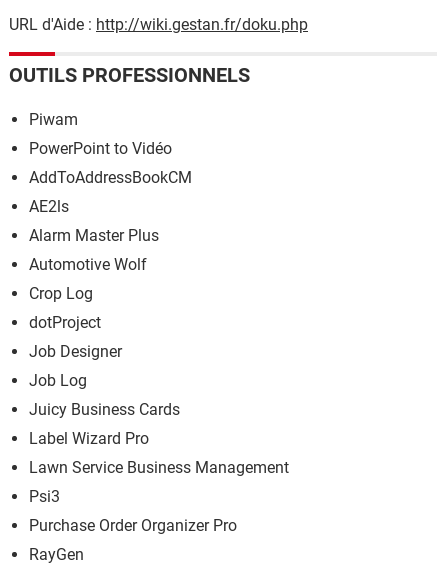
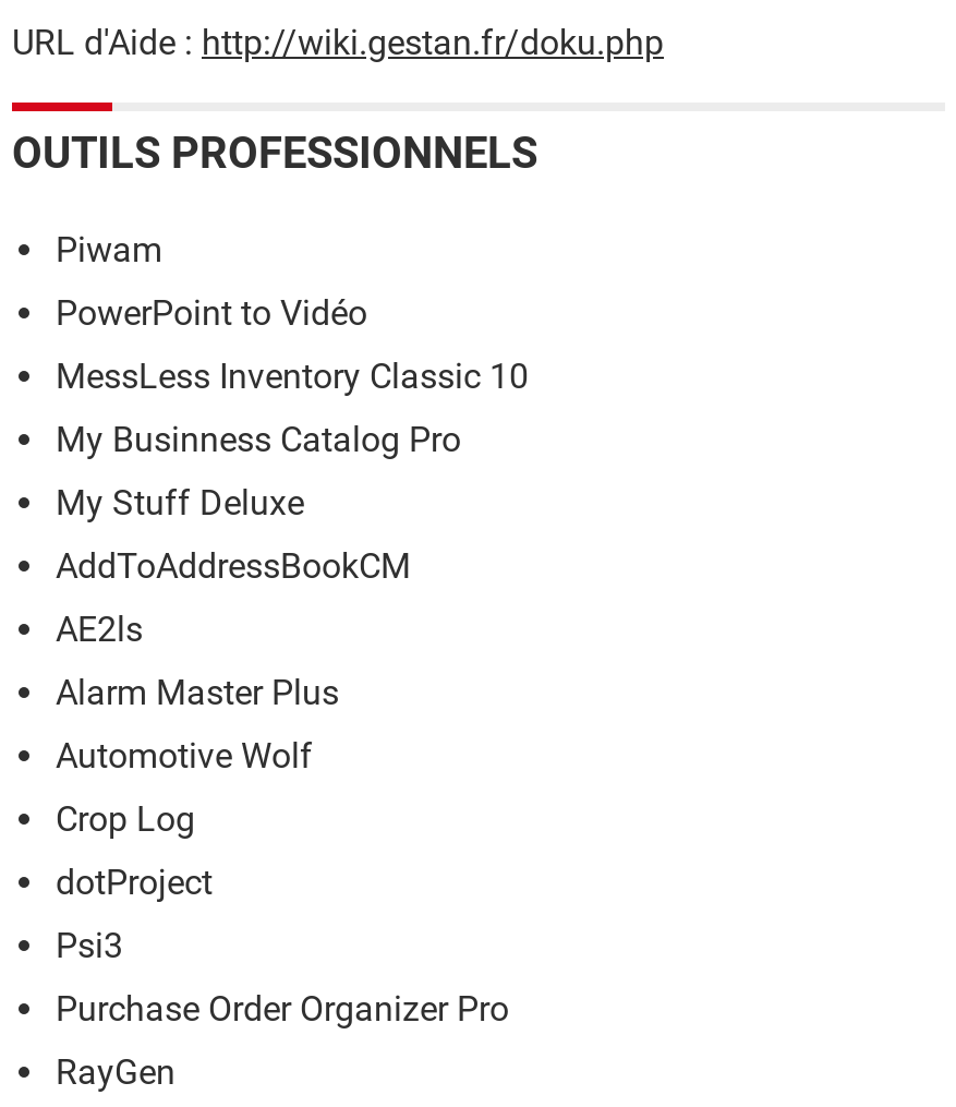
+ MessLess Inventory Classic 10
+ My Businness Catalog Pro
+ My Stuff Deluxe

moved down: AddToAddressBookCM | AE2ls | Alarm Master Plus | Automotive Wolf | Crop Log | dotProject

- Job Designer
- Job Log
- Juicy Business Cards
- Label Wizard Pro
- Lawn Service Business Management
